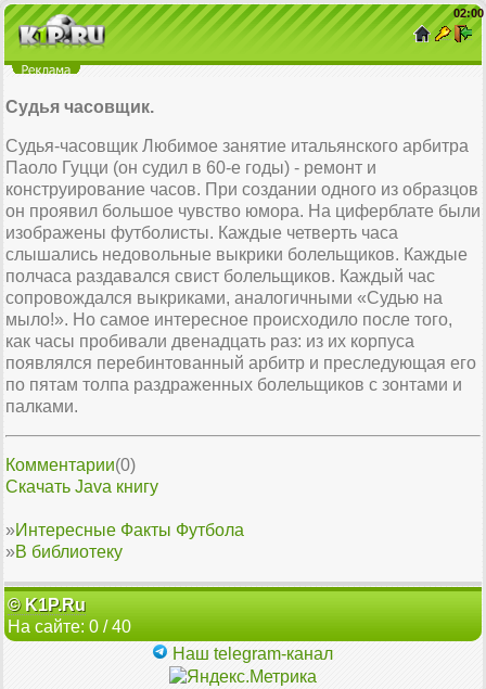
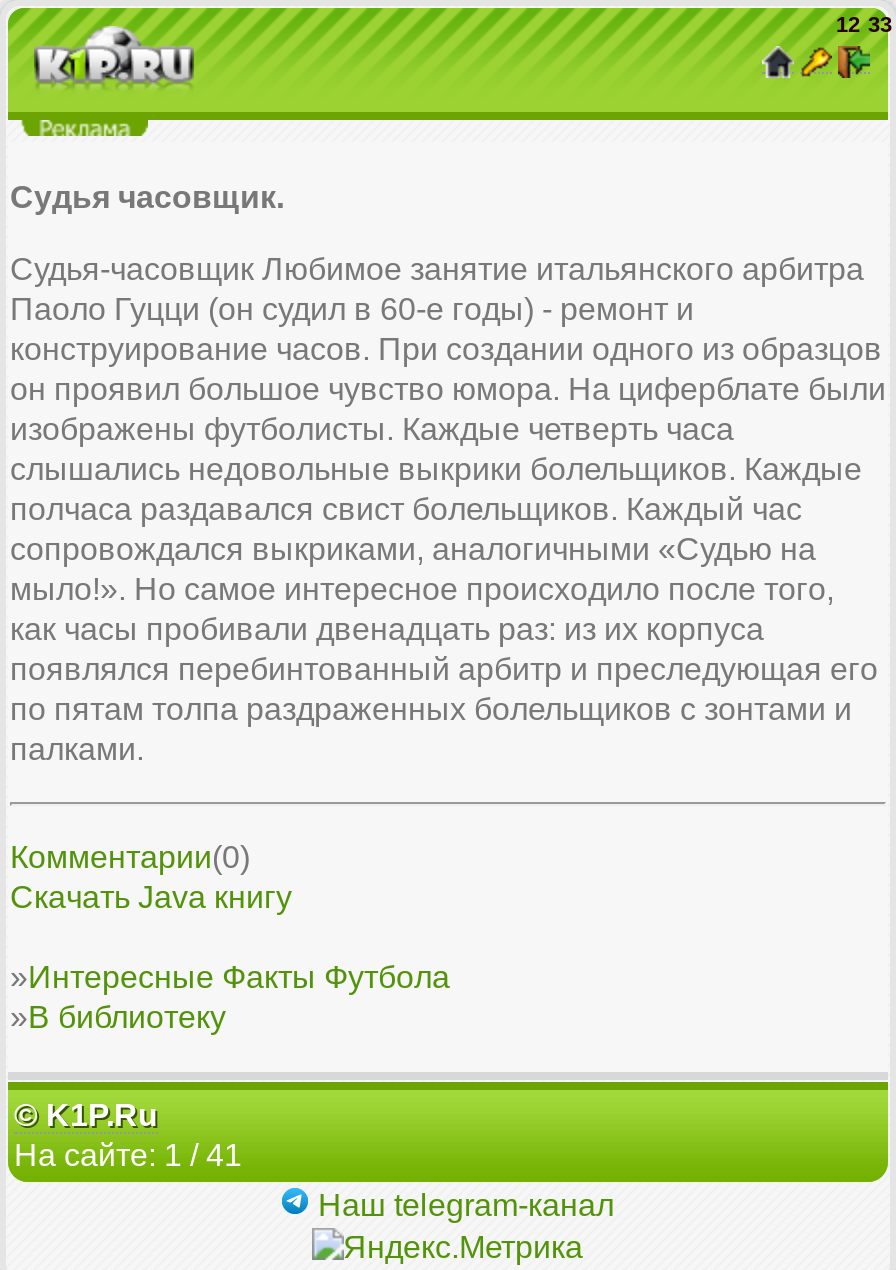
- 02: 00
+ 12: 33

- На сайте: 0 / 40
+ На сайте: 1 / 41
